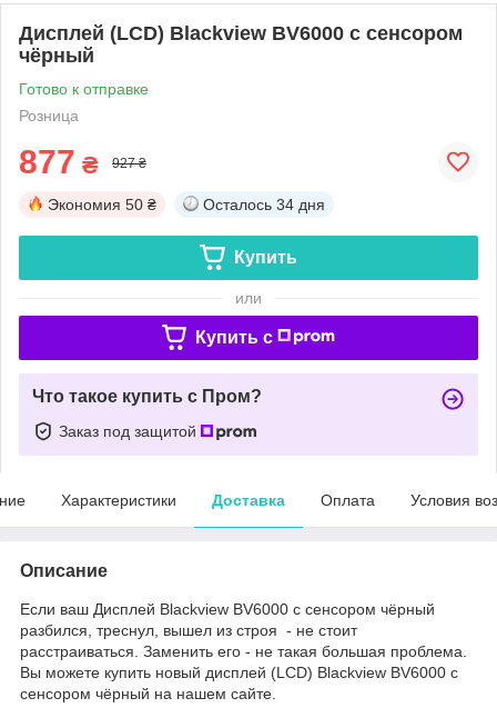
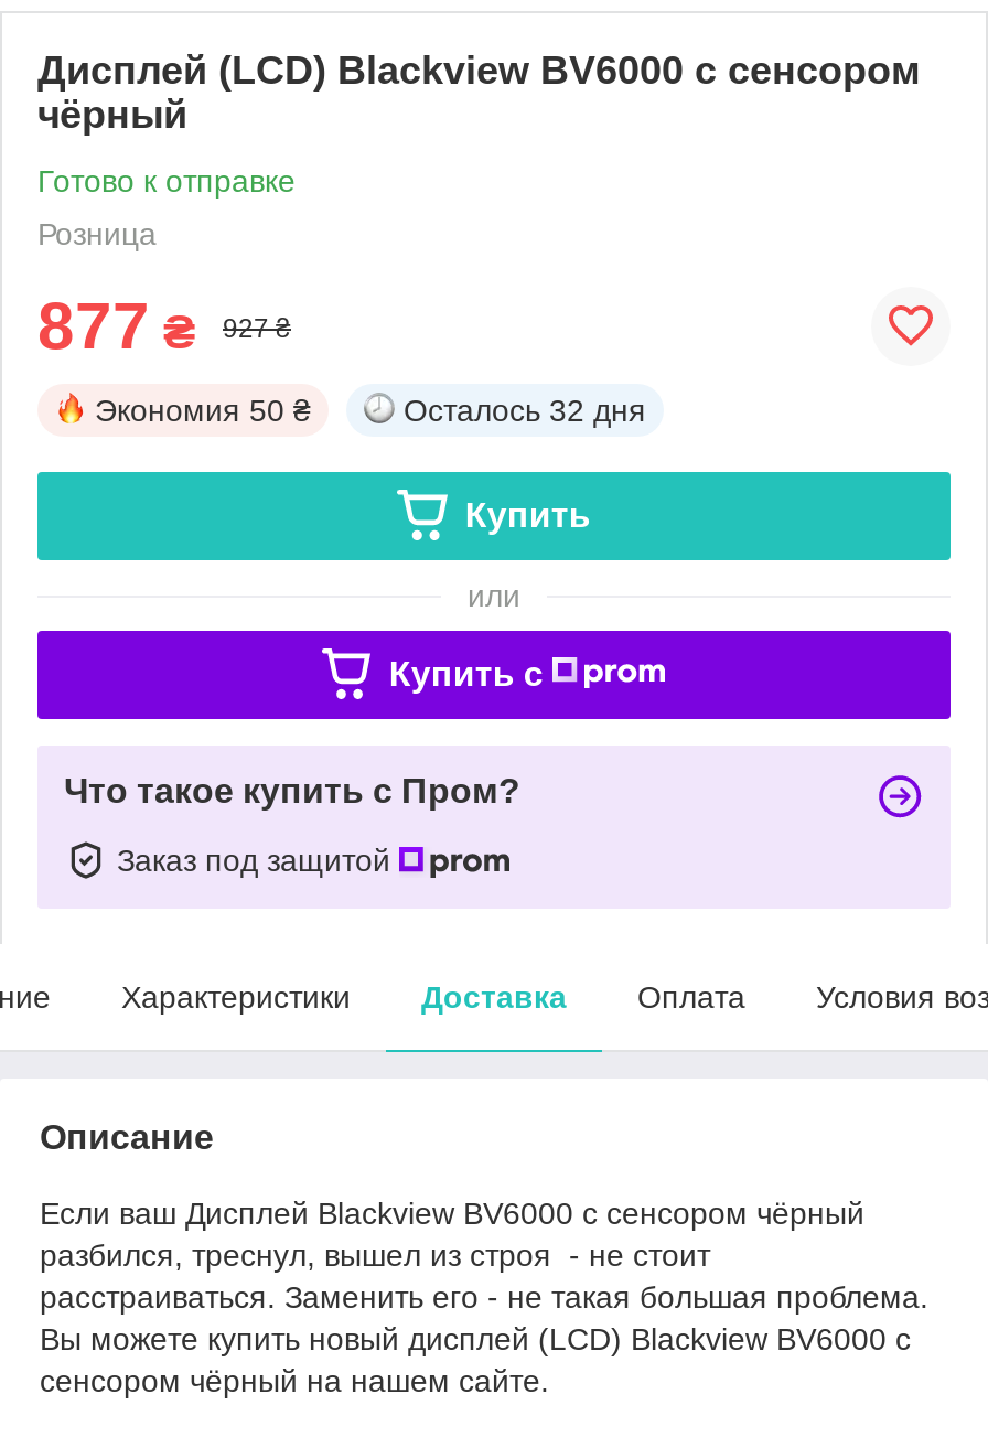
- Осталось 34 дня
+ Осталось 32 дня
